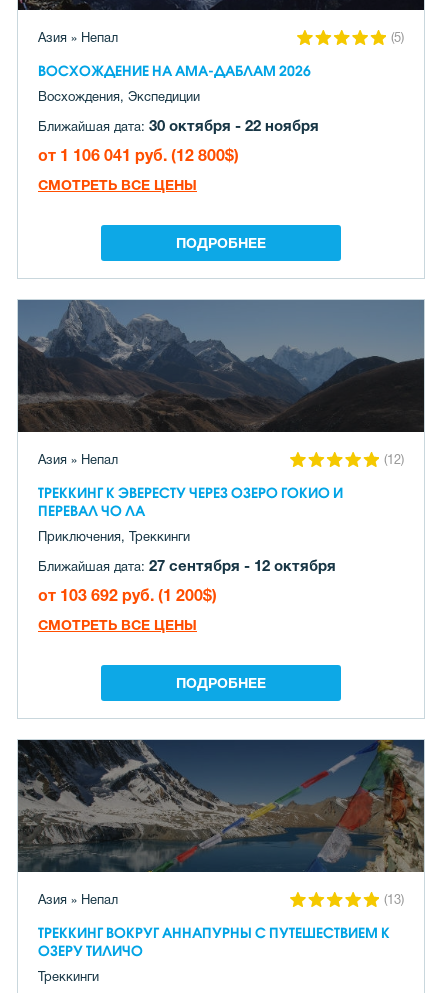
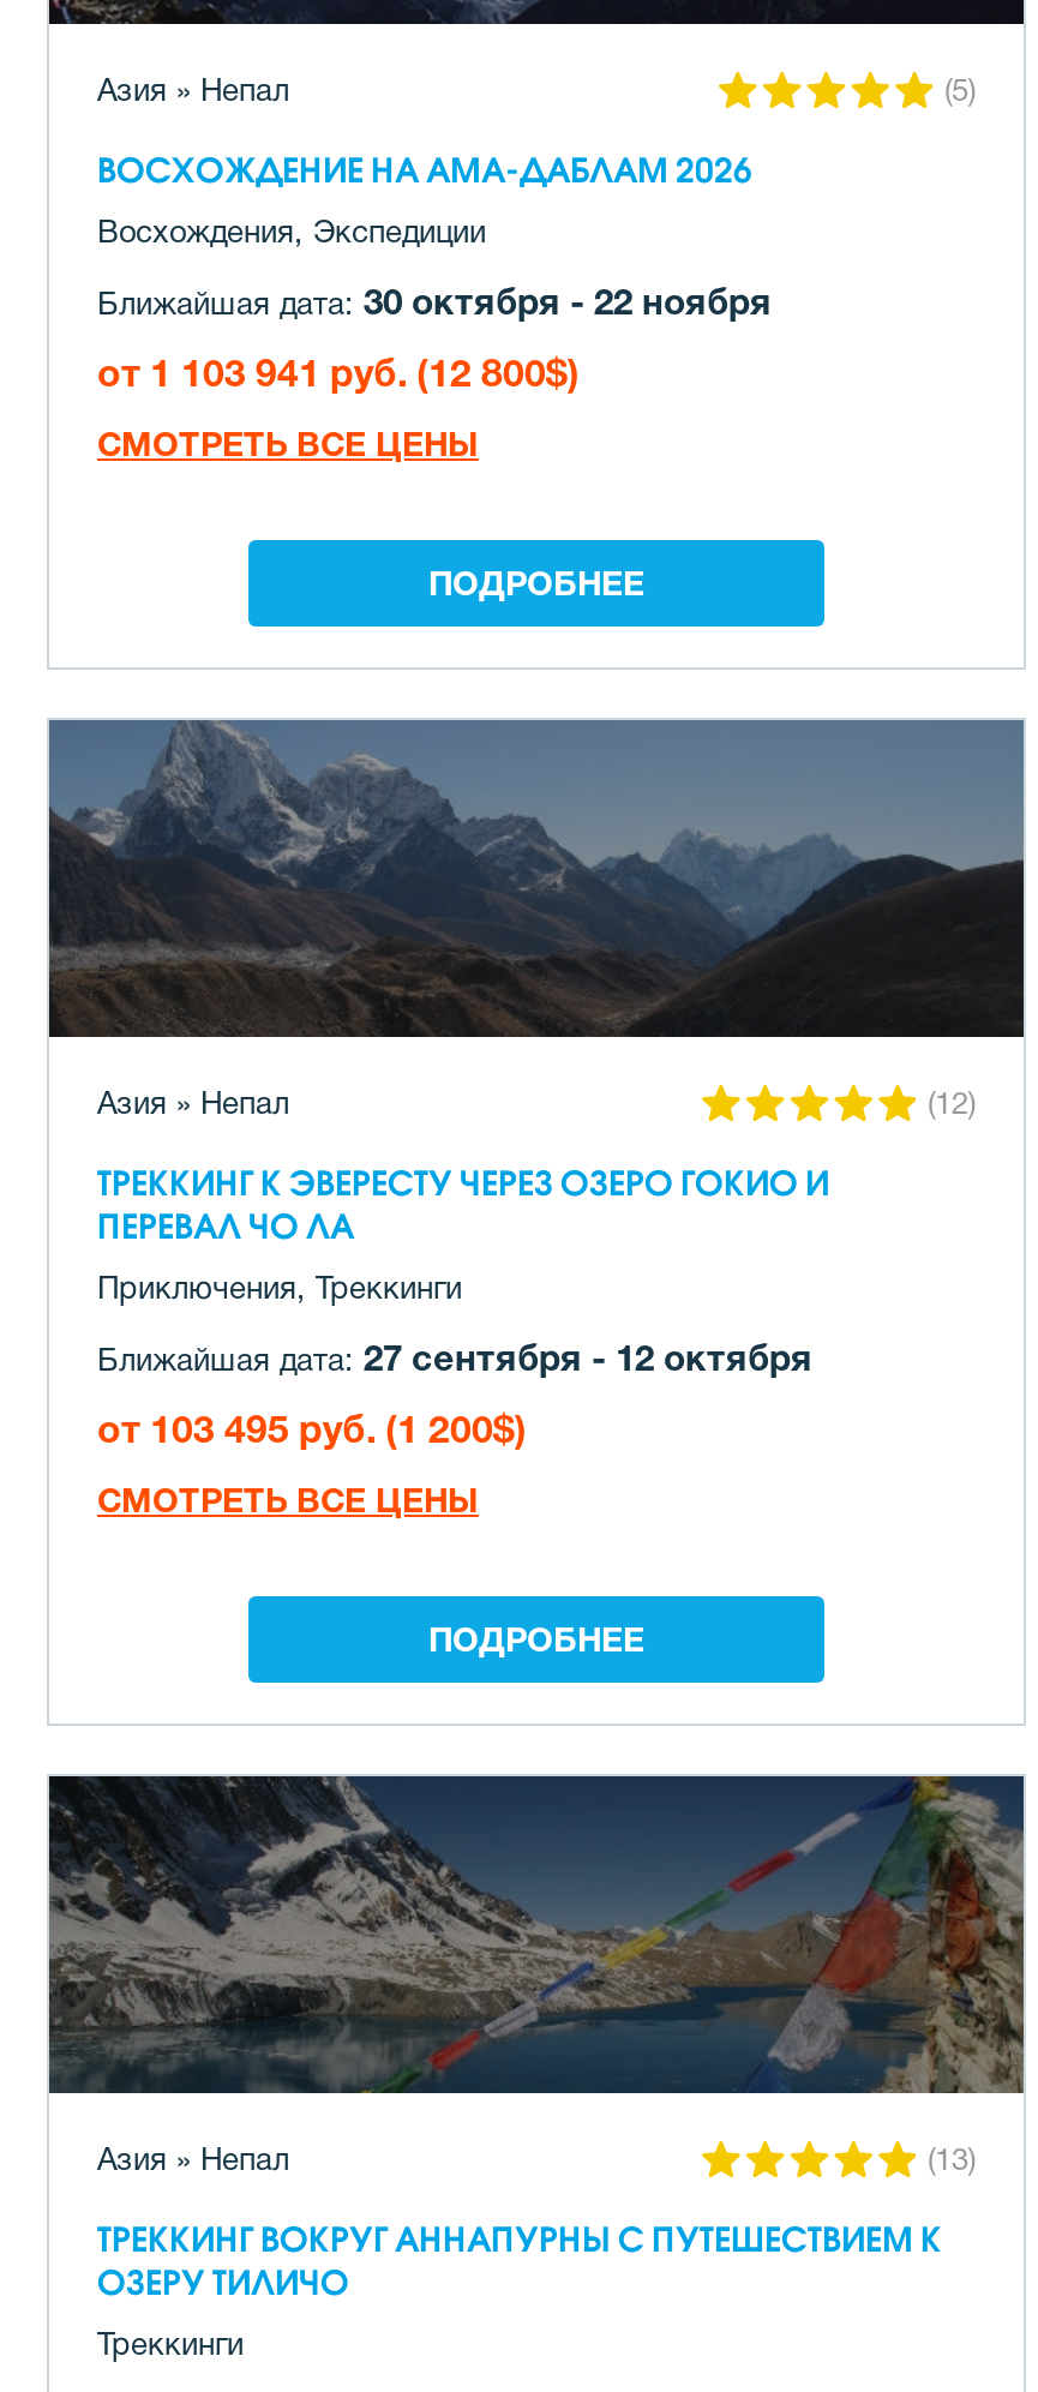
- от 1 106 041 руб. (12 800$)
+ от 1 103 941 руб. (12 800$)

- от 103 692 руб. (1 200$)
+ от 103 495 руб. (1 200$)
